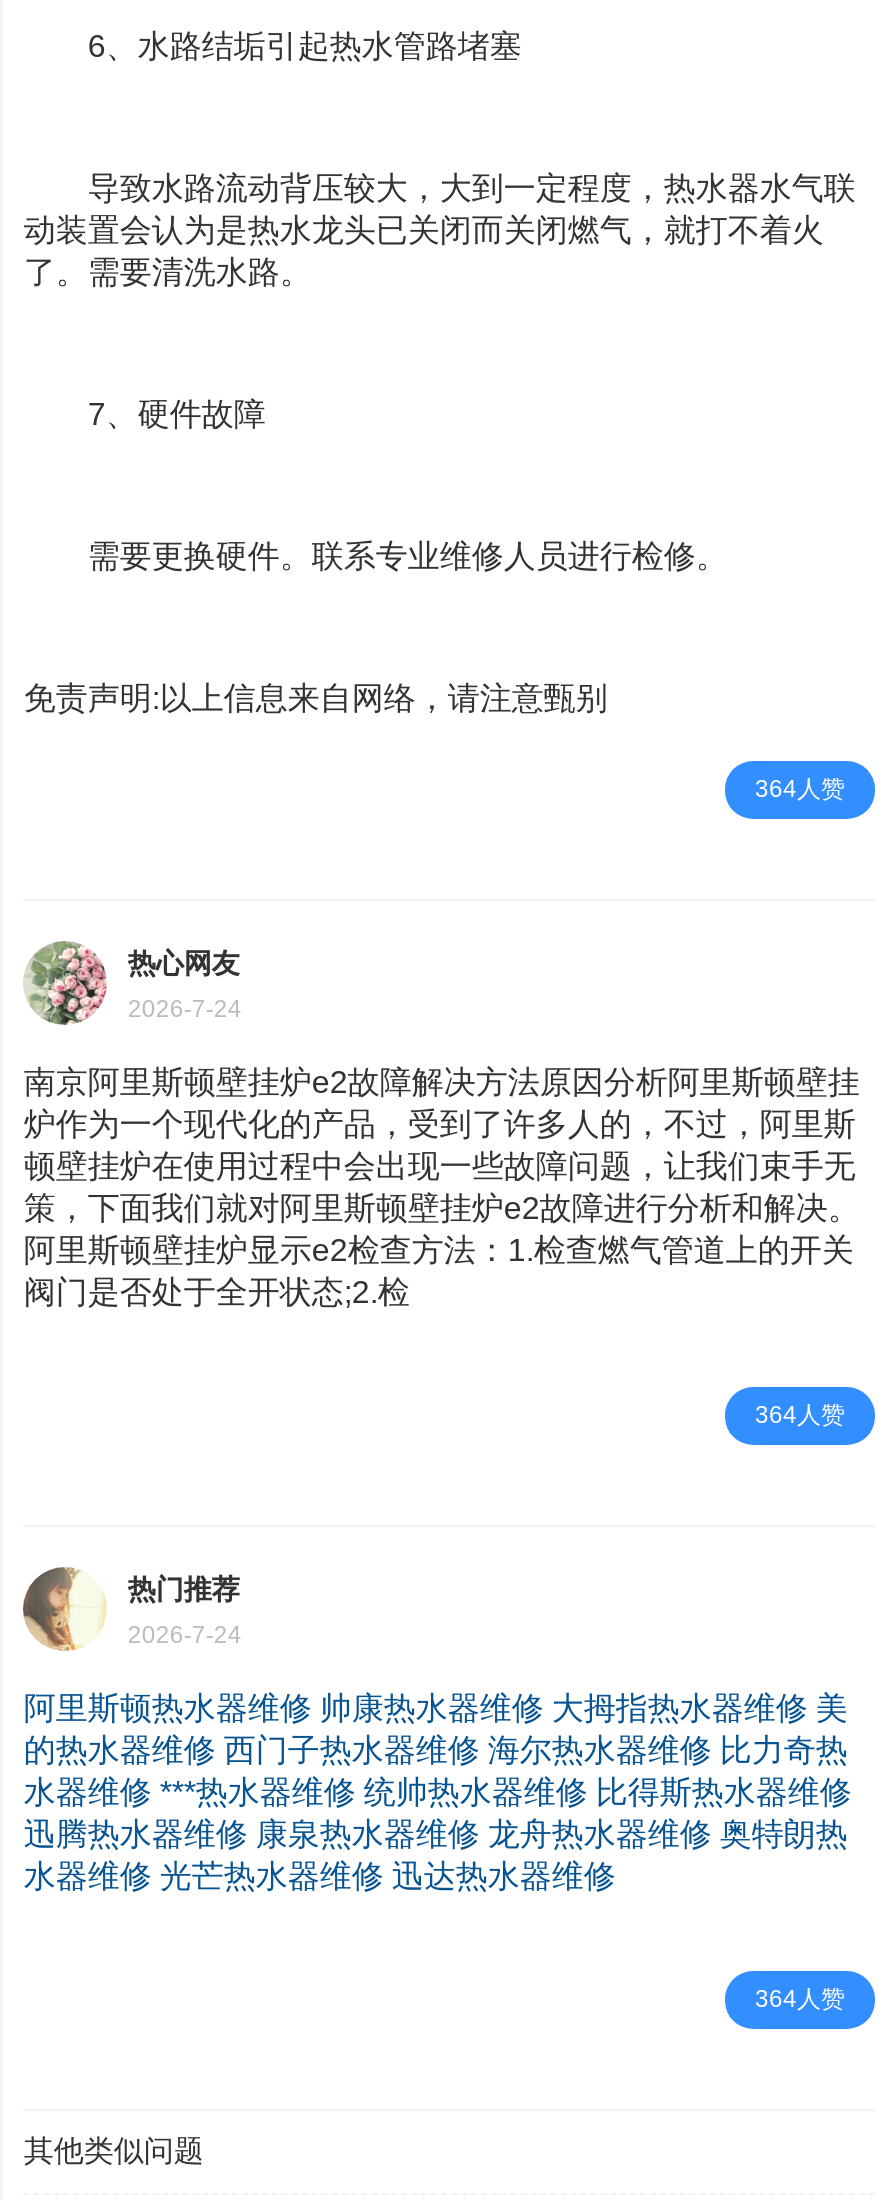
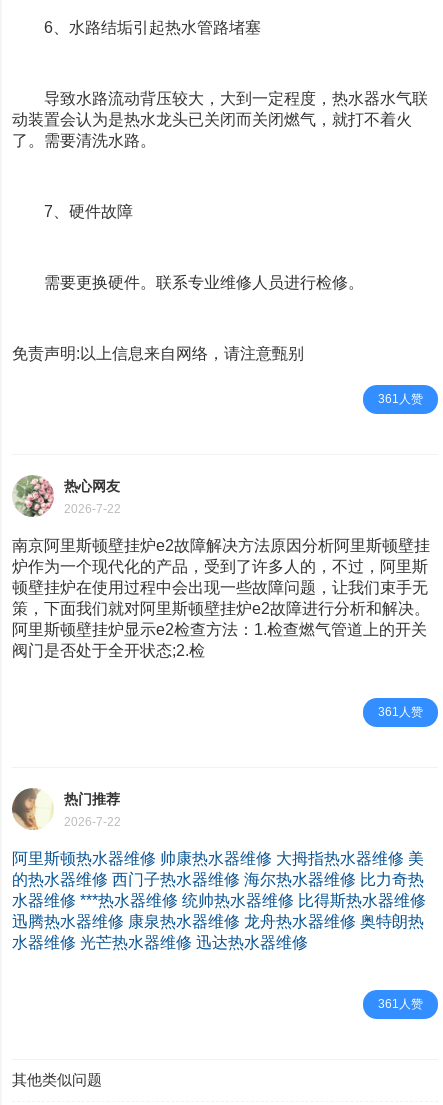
- 364人赞
+ 361人赞

- 2026-7-24
+ 2026-7-22

- 364人赞
+ 361人赞

- 2026-7-24
+ 2026-7-22

- 364人赞
+ 361人赞
